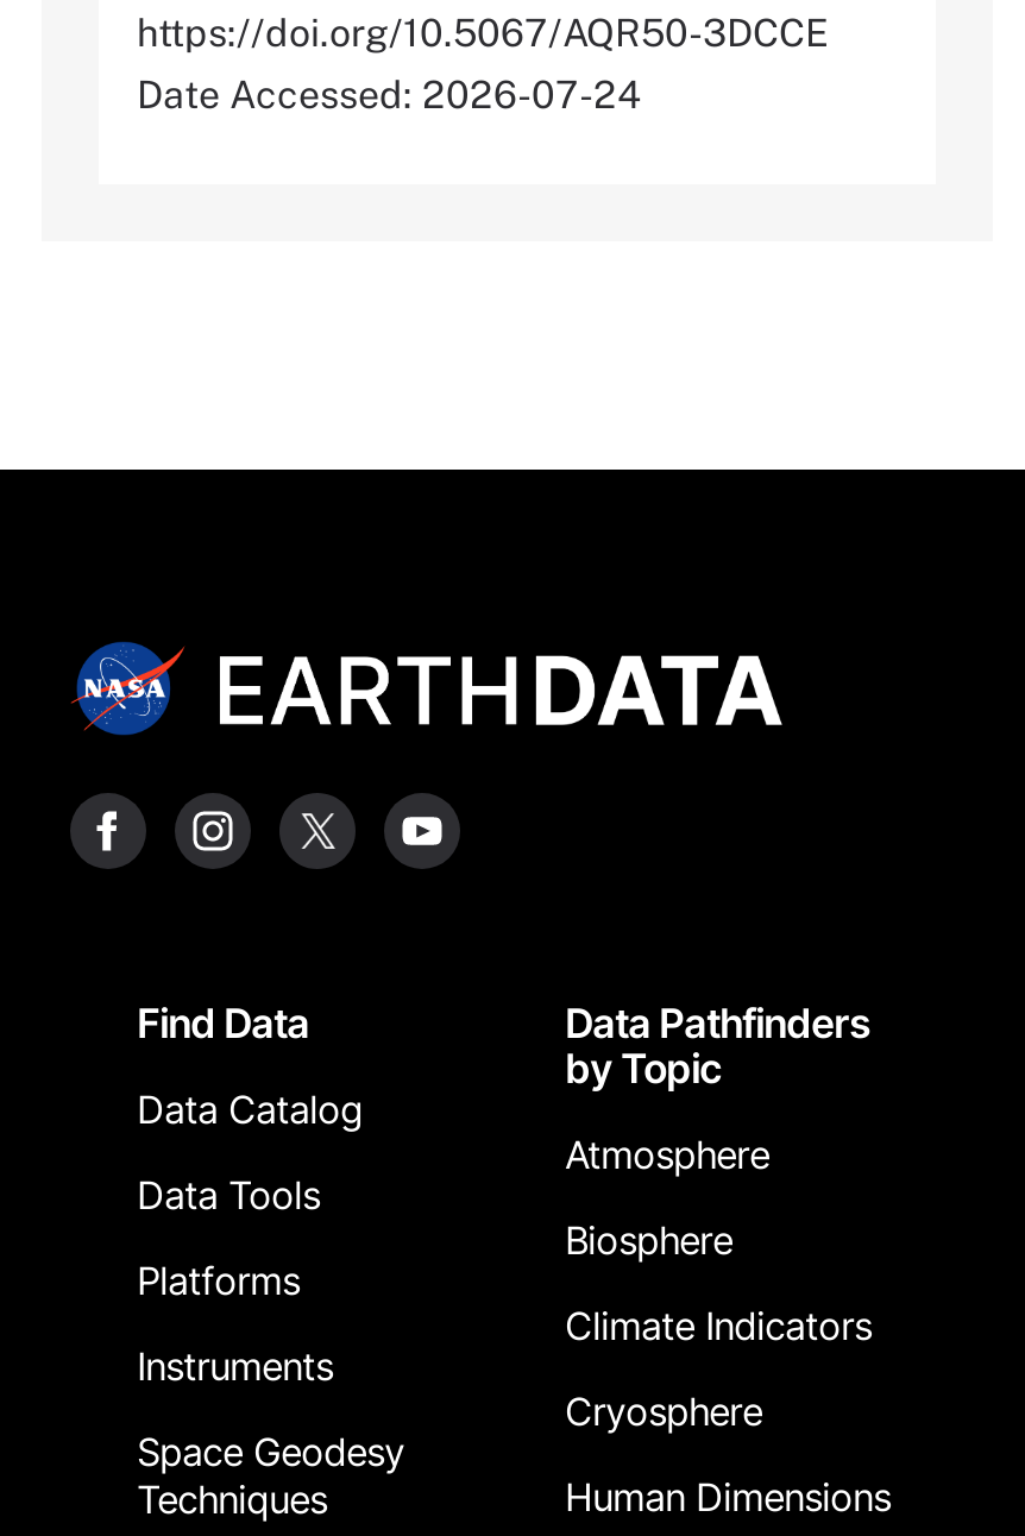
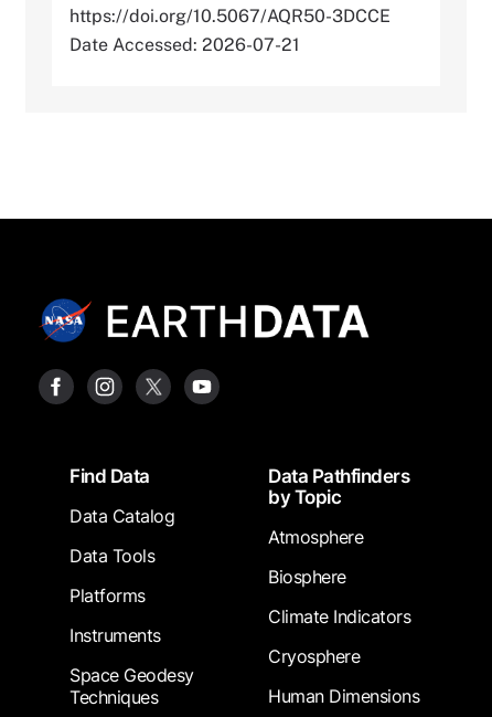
- Date Accessed: 2026-07-24
+ Date Accessed: 2026-07-21
